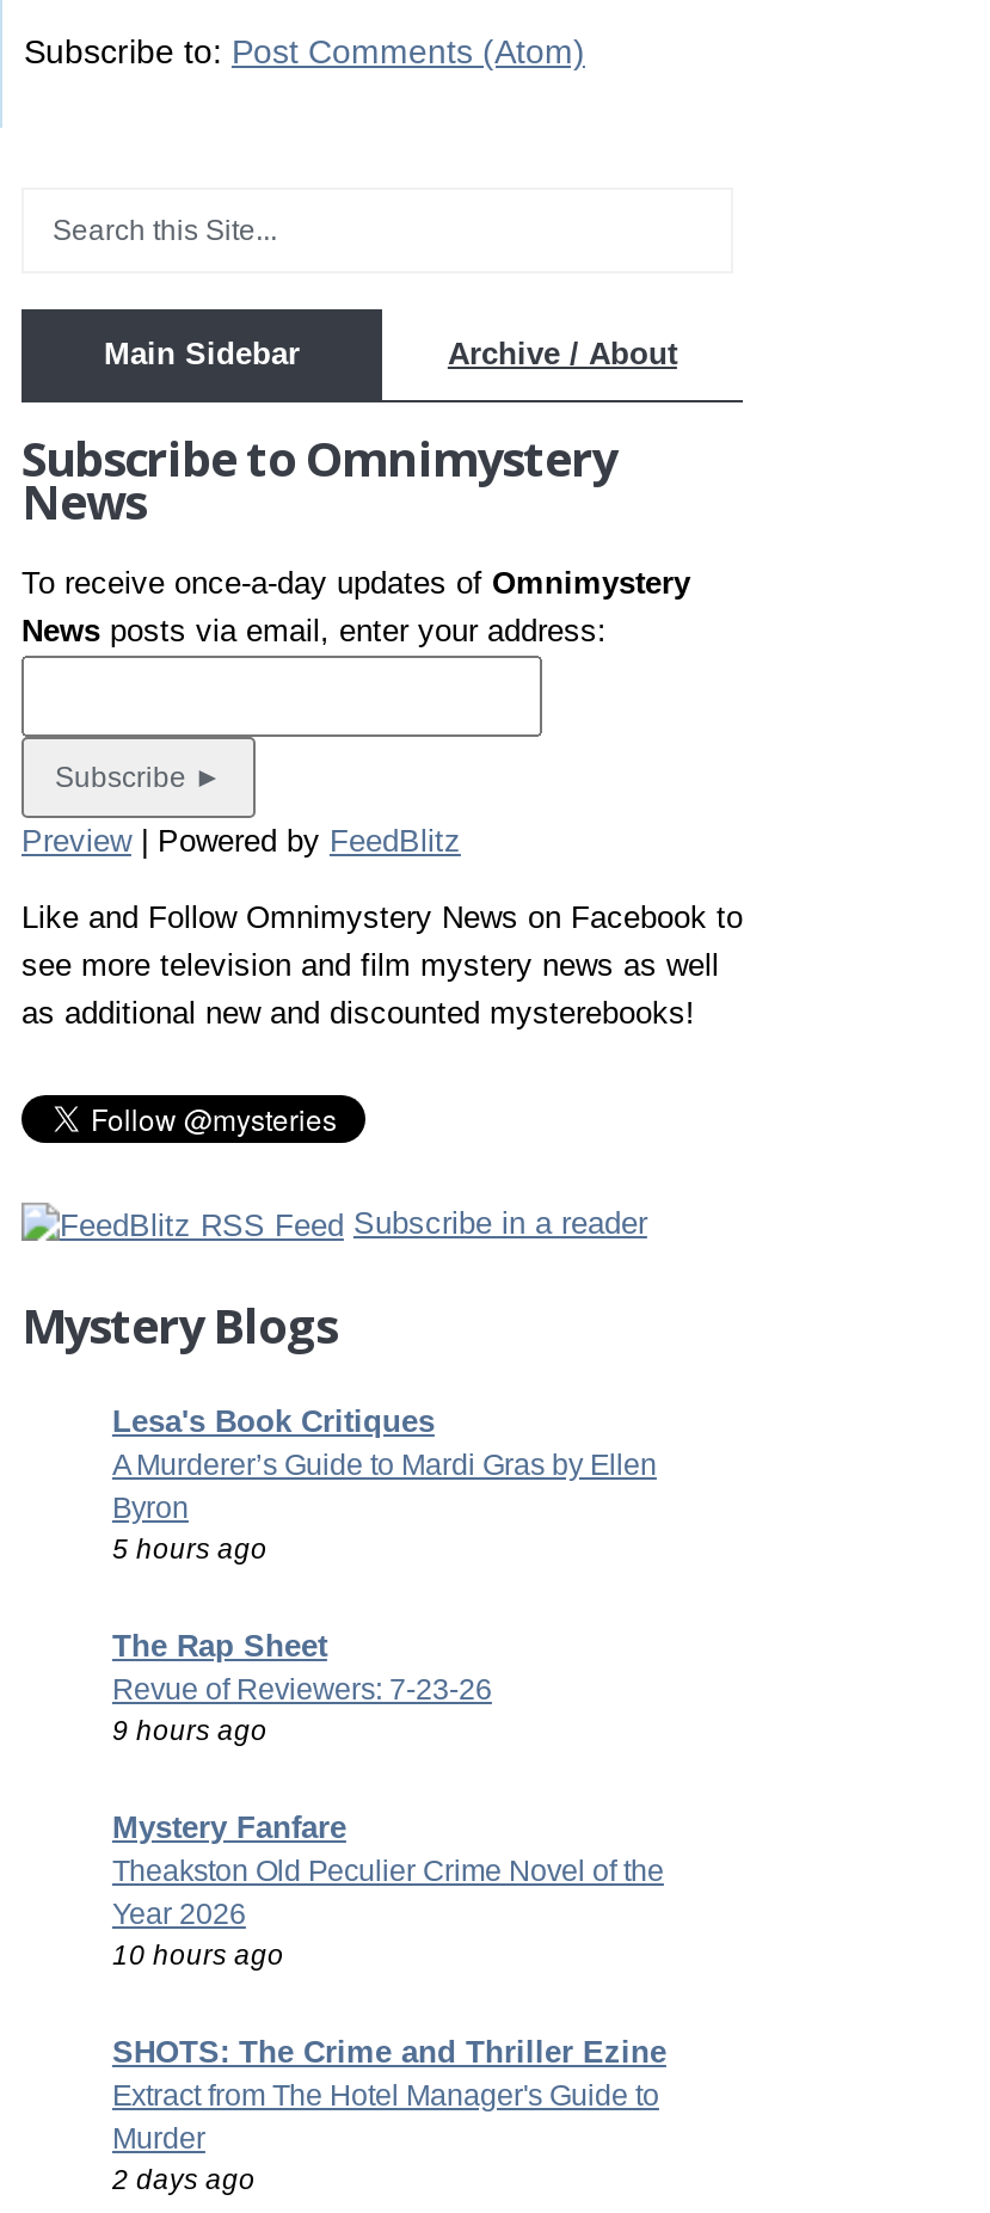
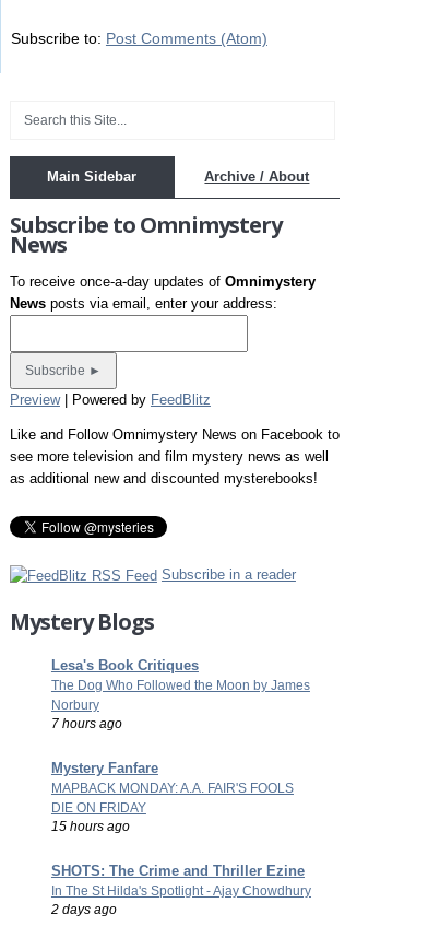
- A Murderer’s Guide to Mardi Gras by Ellen
- Byron
- 5 hours ago
- The Rap Sheet
- Revue of Reviewers: 7-23-26
- 9 hours ago
+ The Dog Who Followed the Moon by James
+ Norbury
+ 7 hours ago

- Theakston Old Peculier Crime Novel of the
- Year 2026
- 10 hours ago
+ MAPBACK MONDAY: A.A. FAIR'S FOOLS
+ DIE ON FRIDAY
+ 15 hours ago

- Extract from The Hotel Manager's Guide to
- Murder
+ In The St Hilda's Spotlight - Ajay Chowdhury
